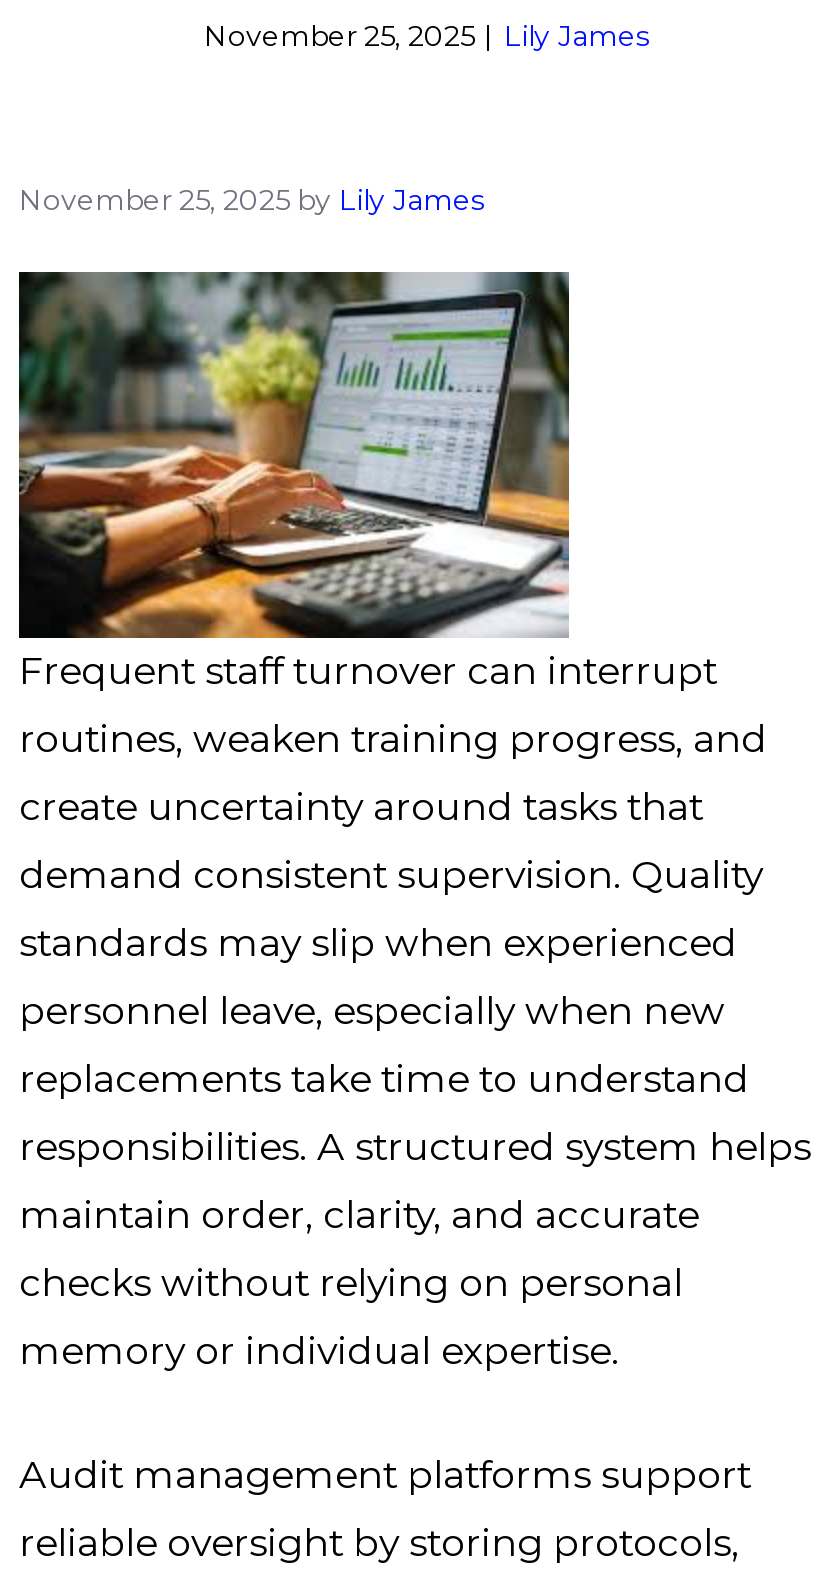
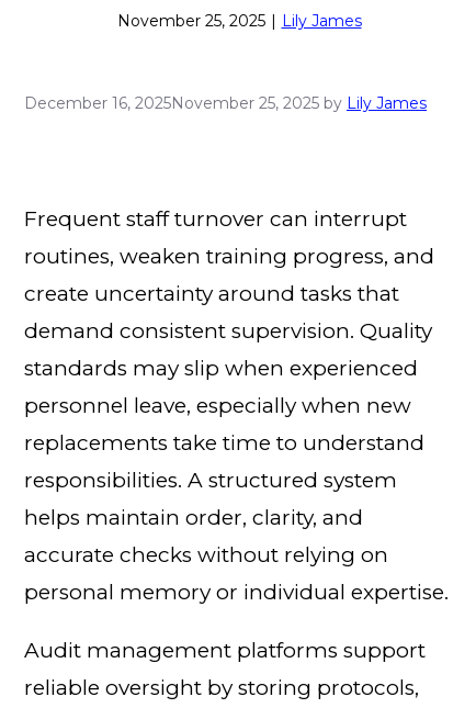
- November 25, 2025 by Lily James
+ December 16, 2025November 25, 2025 by Lily James

- [image]
